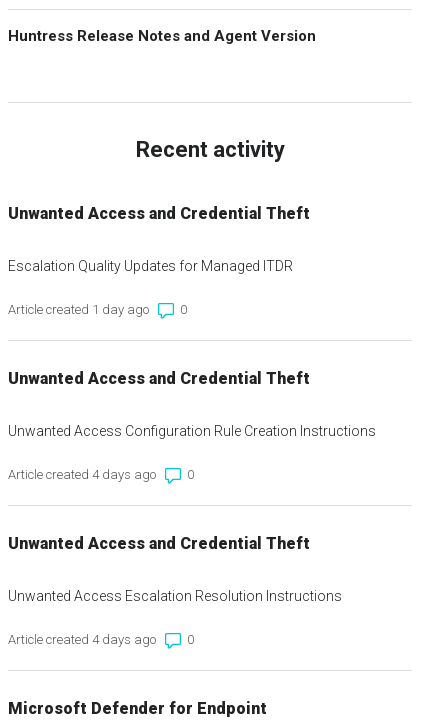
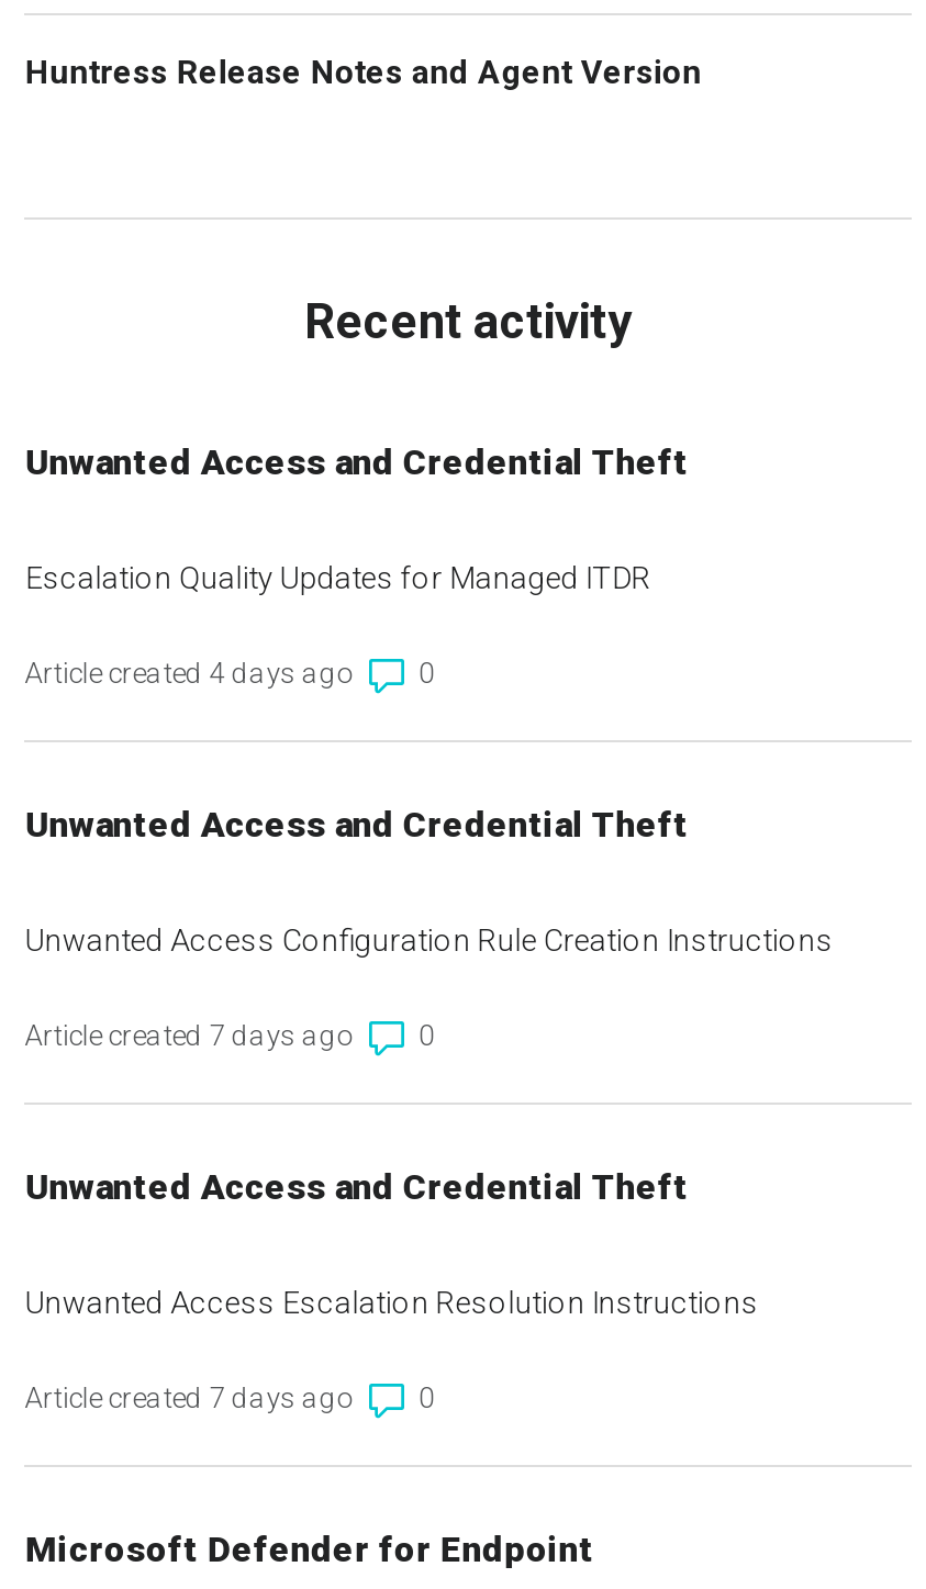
- Article created 1 day ago
+ Article created 4 days ago

- Article created 4 days ago
+ Article created 7 days ago

- Article created 4 days ago
+ Article created 7 days ago
